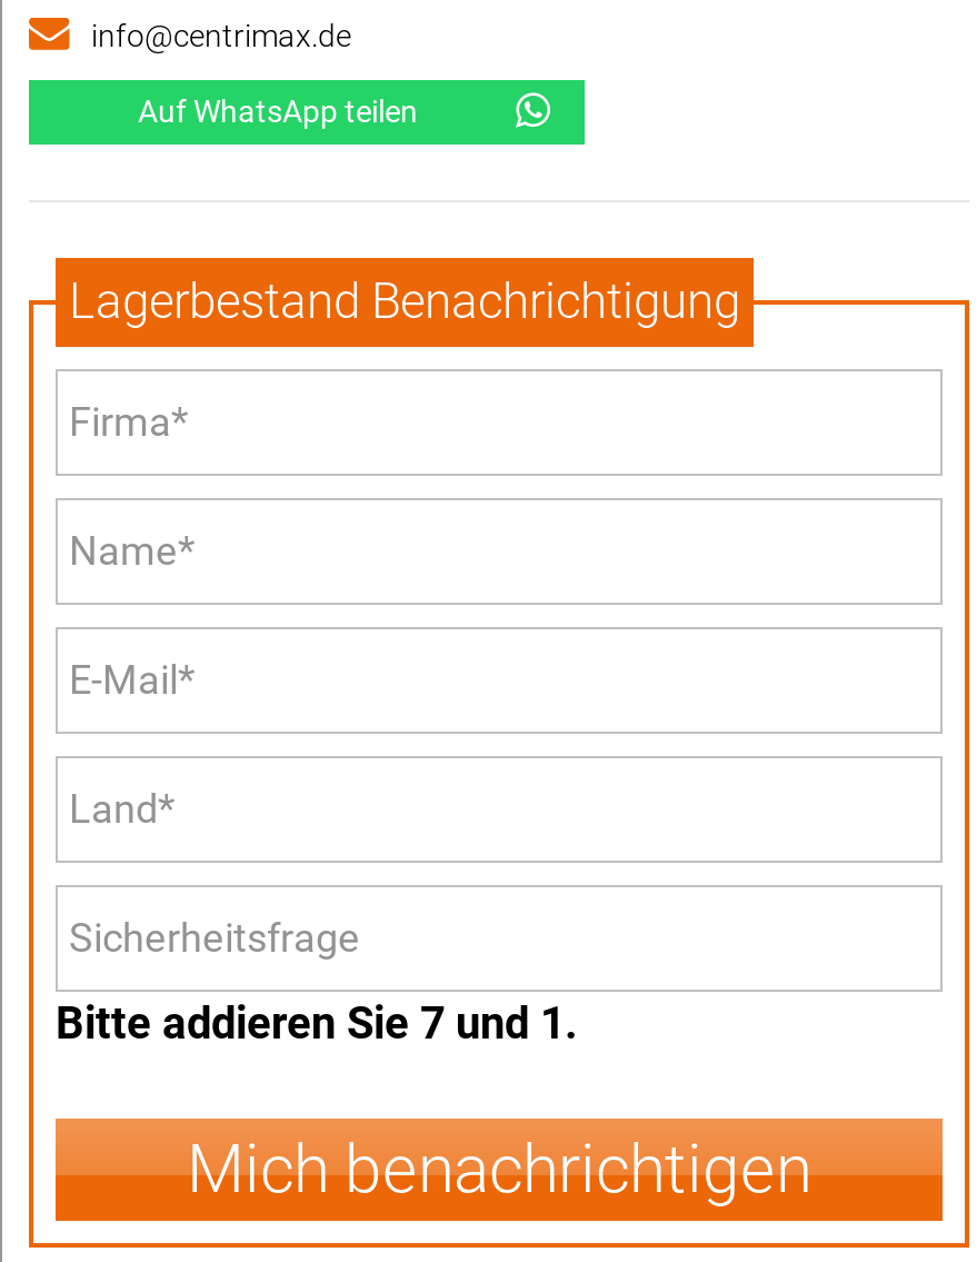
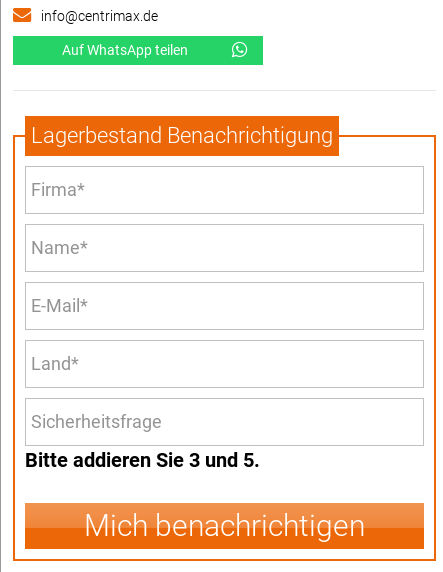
- Bitte addieren Sie 7 und 1.
+ Bitte addieren Sie 3 und 5.
